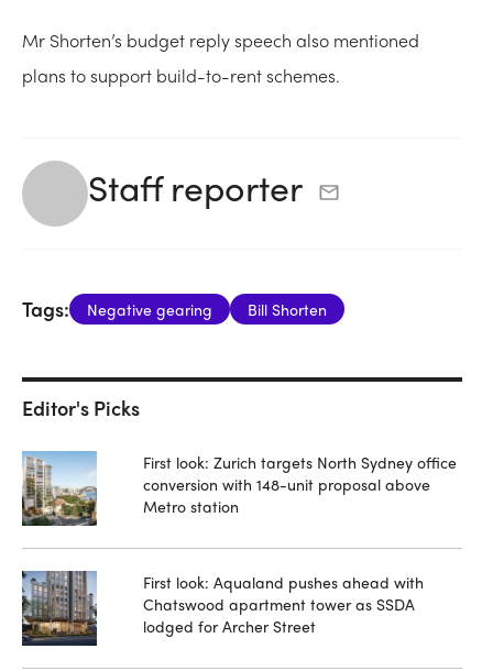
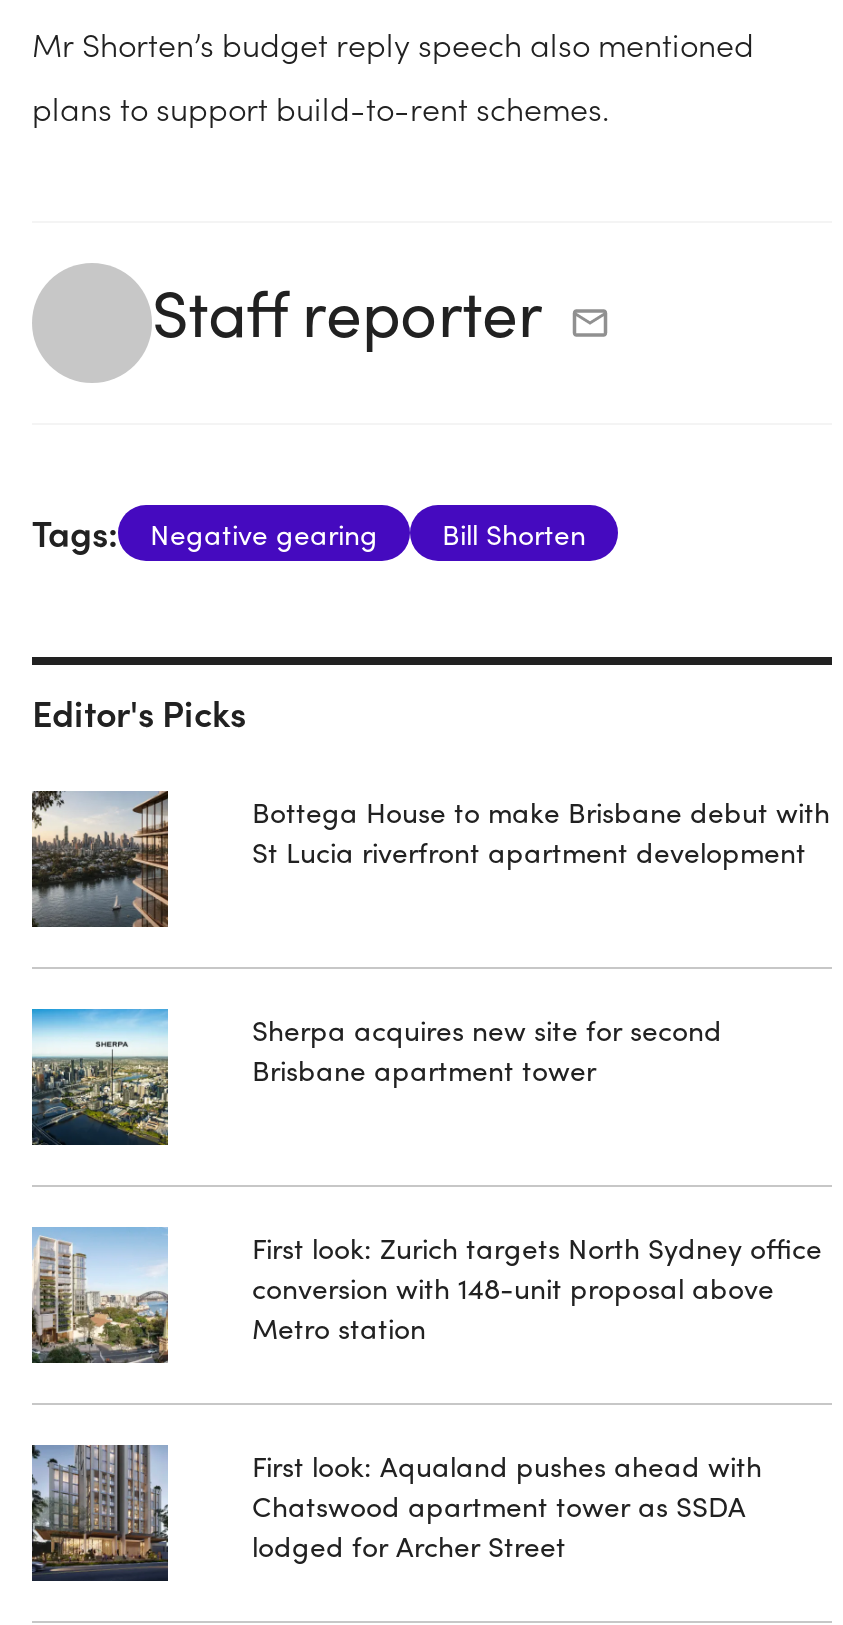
+ [image]

+ [image]

+ Bottega House to make Brisbane debut with
+ St Lucia riverfront apartment development

+ Sherpa acquires new site for second
+ Brisbane apartment tower
